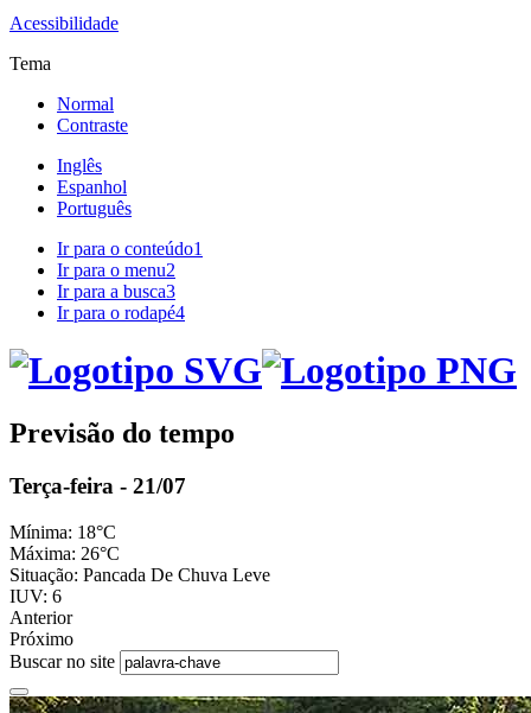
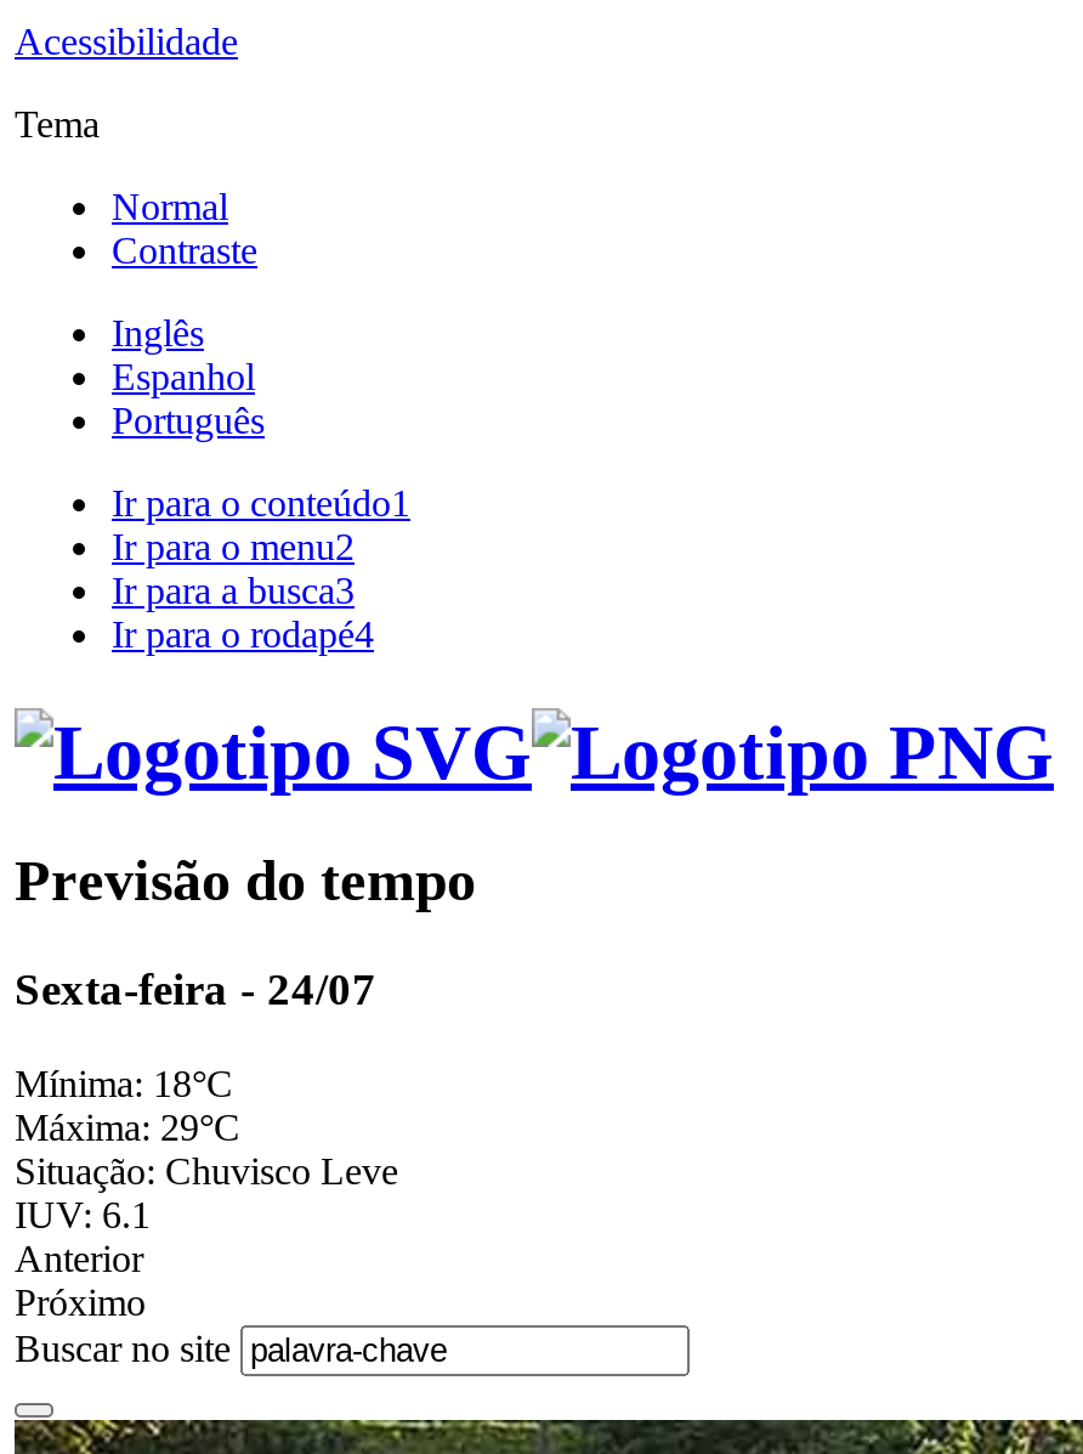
- Terça-feira - 21/07
+ Sexta-feira - 24/07

- Máxima: 26°C
- Situação: Pancada De Chuva Leve
- IUV: 6
+ Máxima: 29°C
+ Situação: Chuvisco Leve
+ IUV: 6.1
